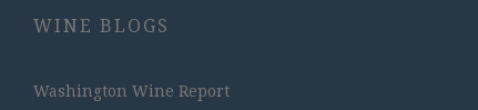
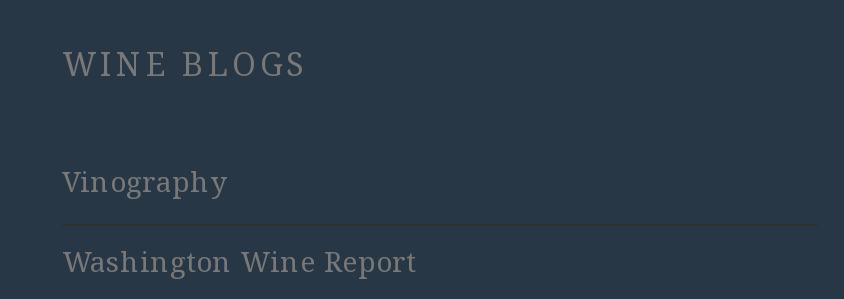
+ Vinography
